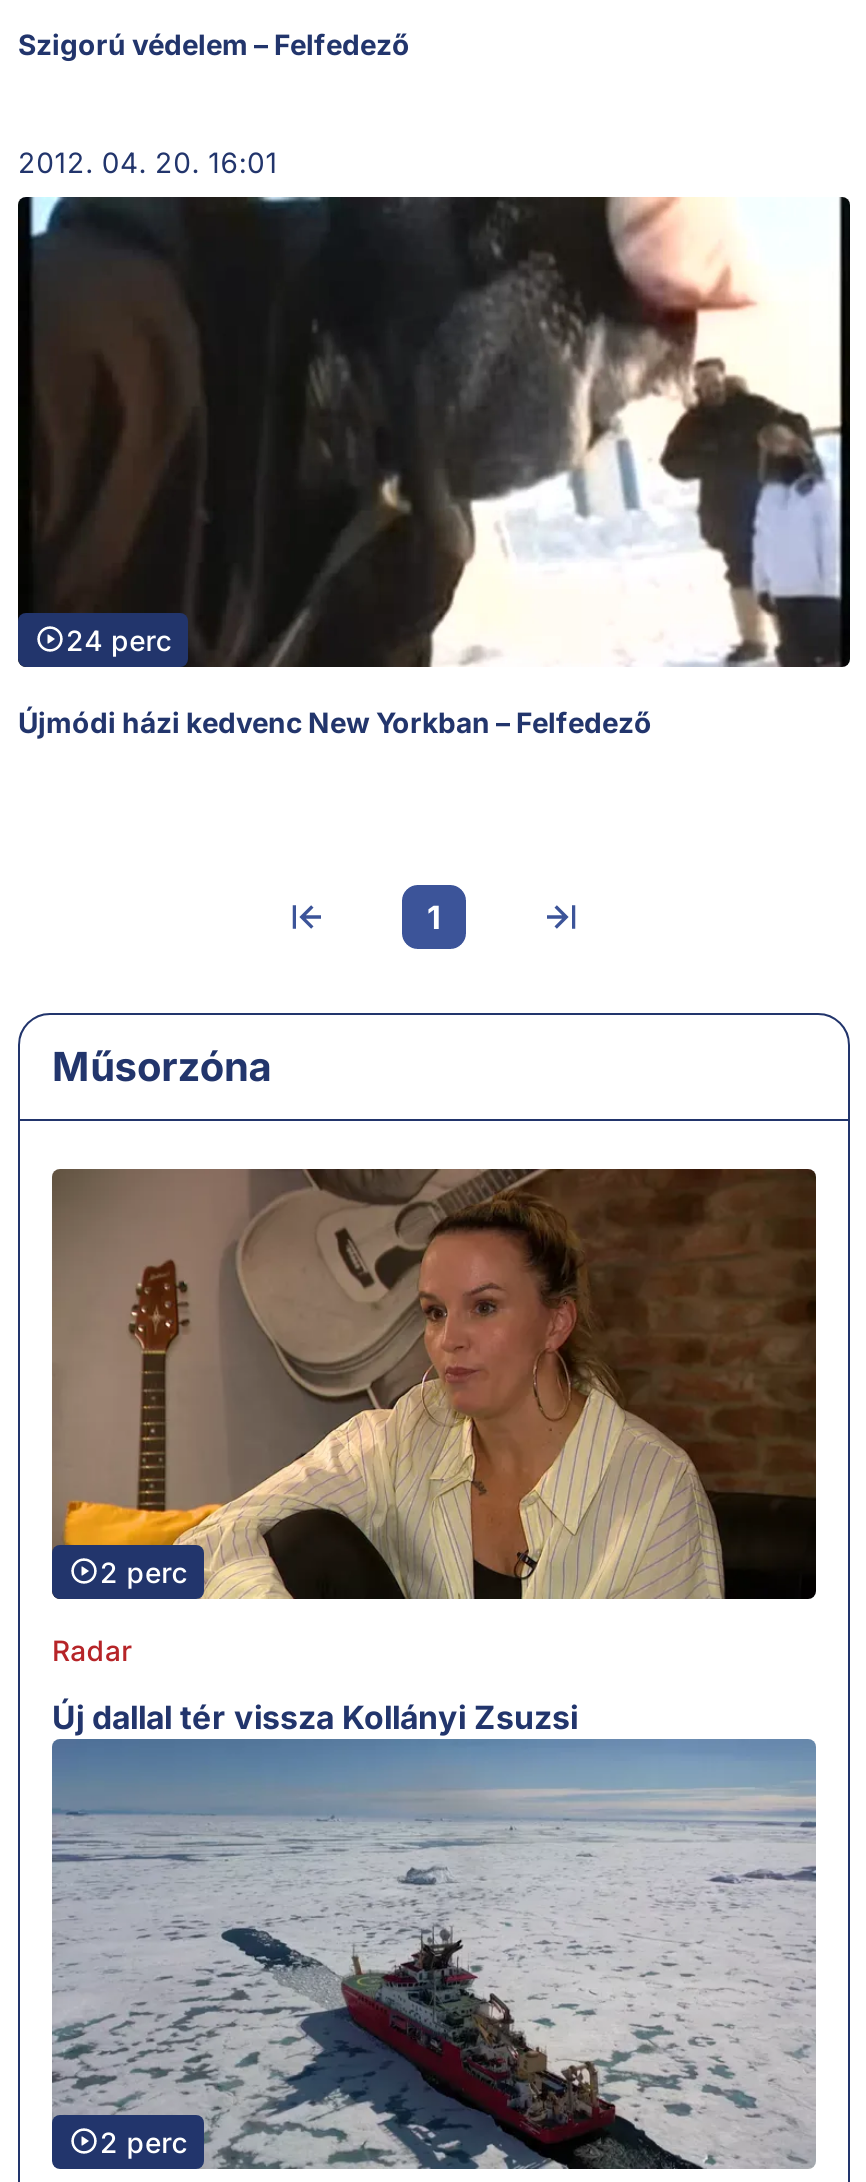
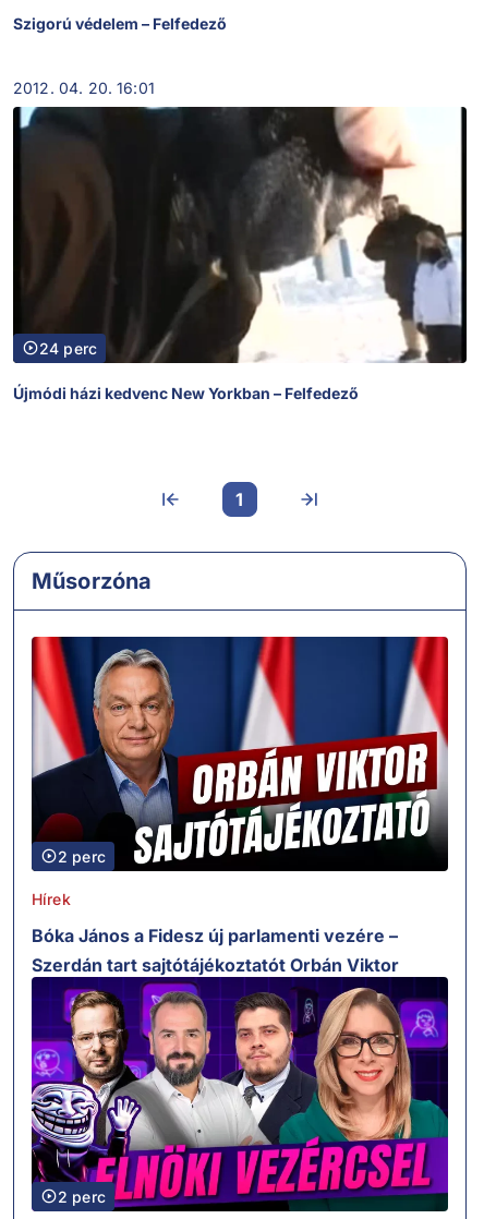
- [image]
- Radar
+ [image]
+ Hírek

- Új dallal tér vissza Kollányi Zsuzsi
+ Bóka János a Fidesz új parlamenti vezére –
+ Szerdán tart sajtótájékoztatót Orbán Viktor

- [image]
+ [image]
